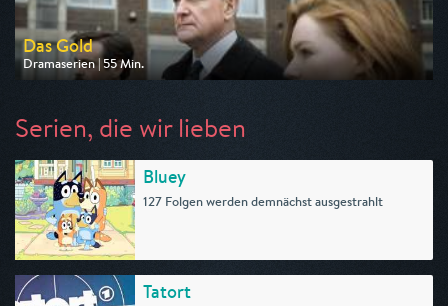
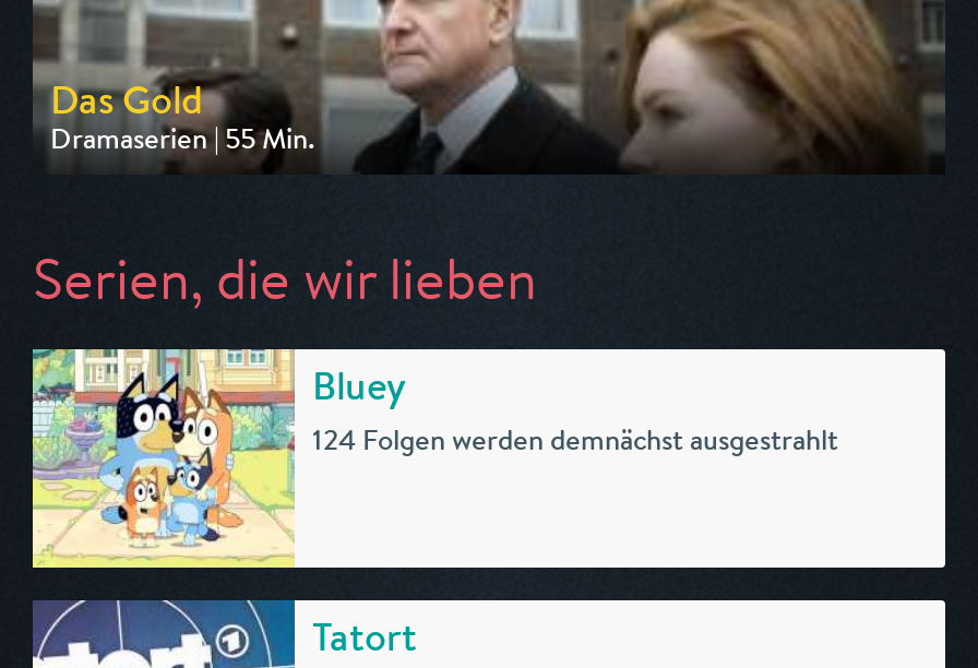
- 127 Folgen werden demnächst ausgestrahlt
+ 124 Folgen werden demnächst ausgestrahlt
